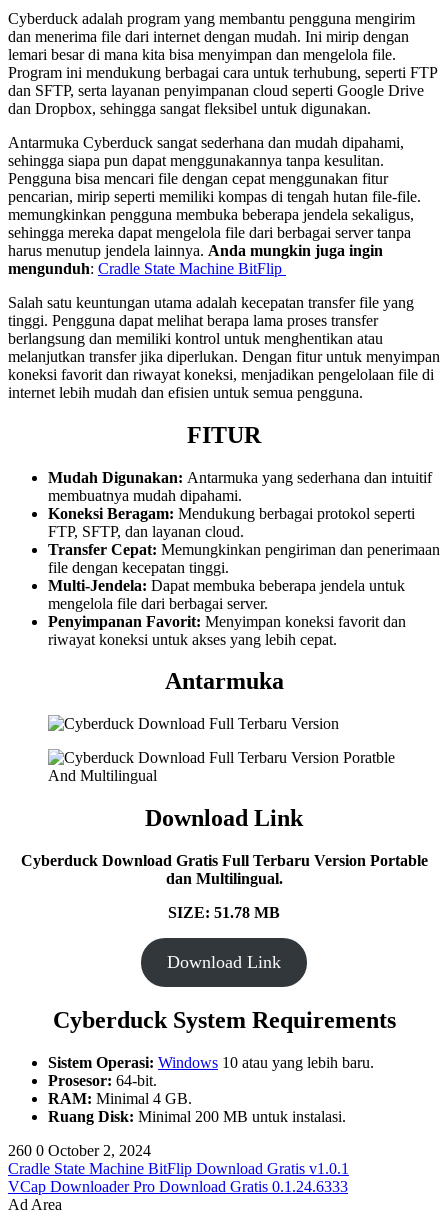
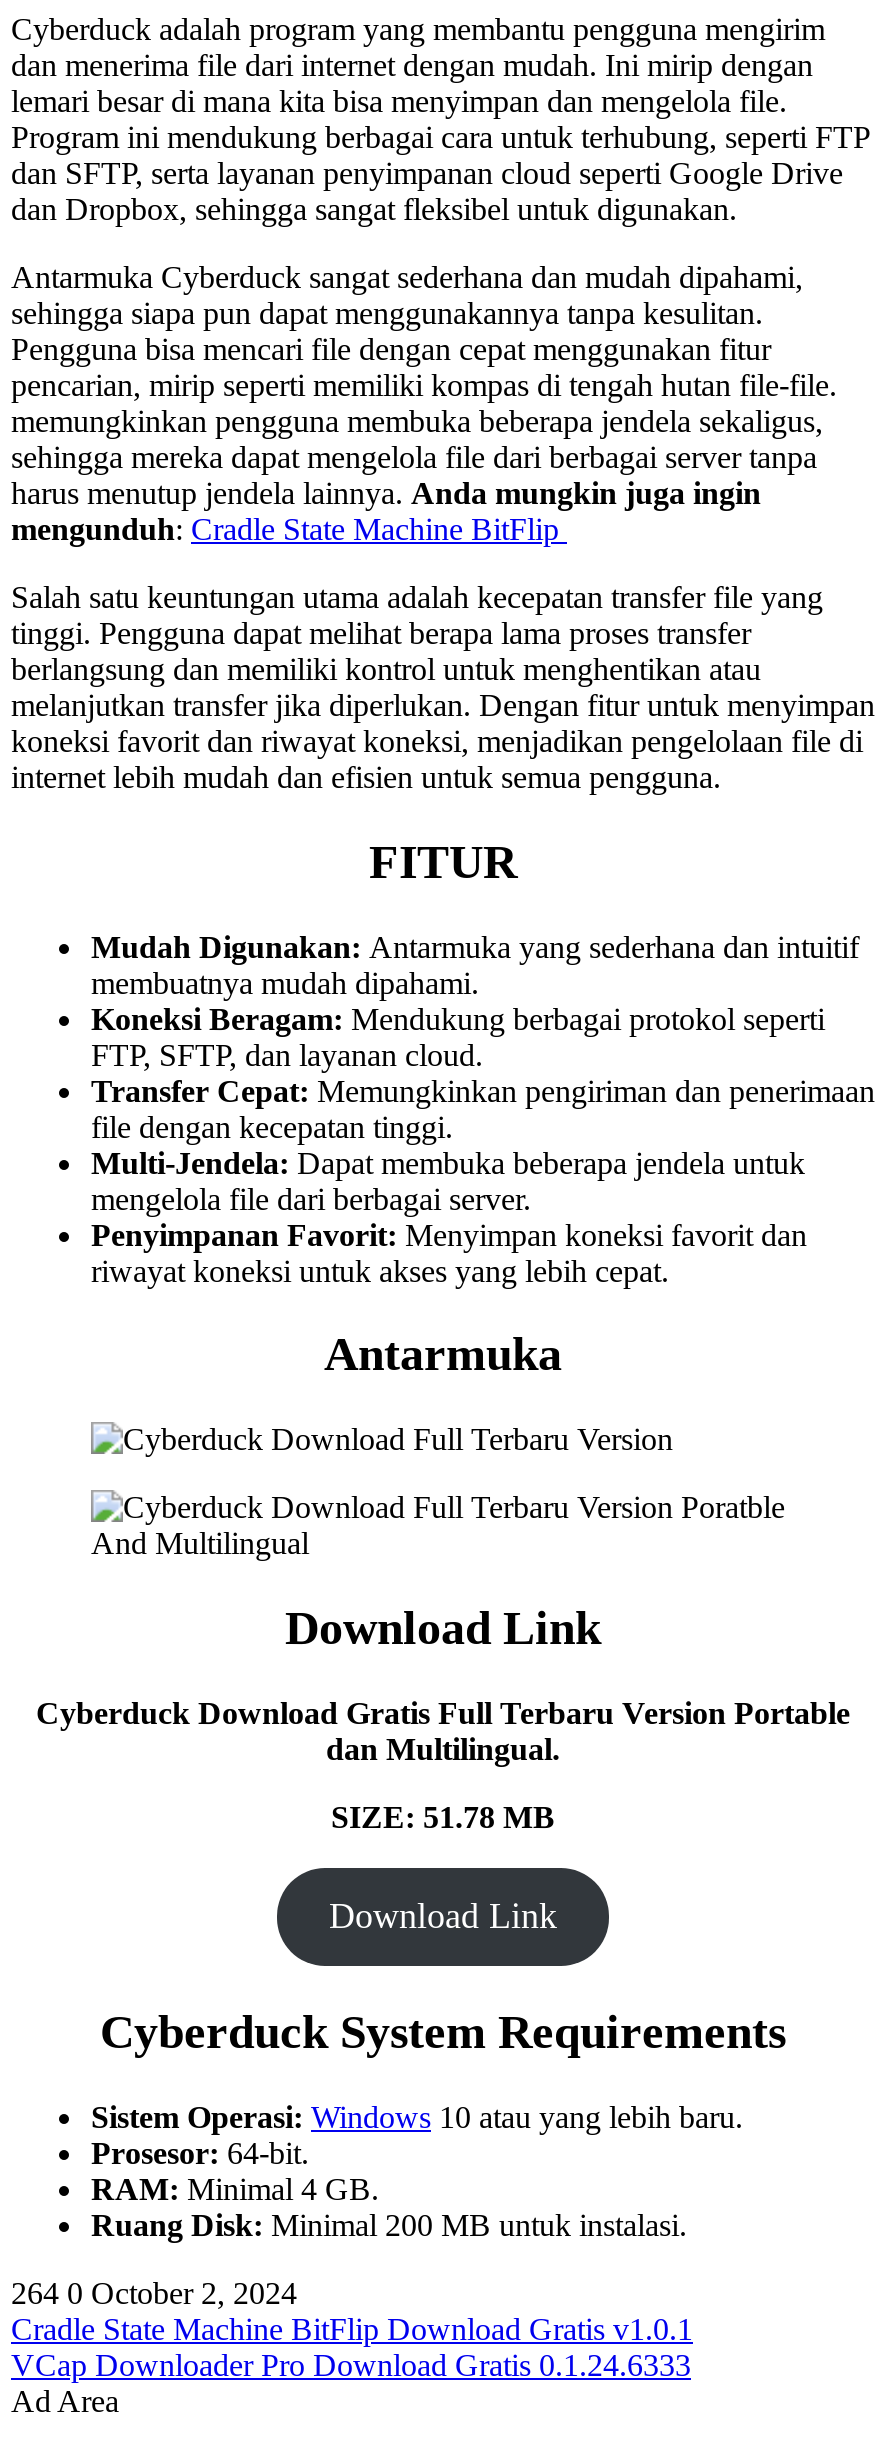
- 260 0 October 2, 2024
+ 264 0 October 2, 2024
